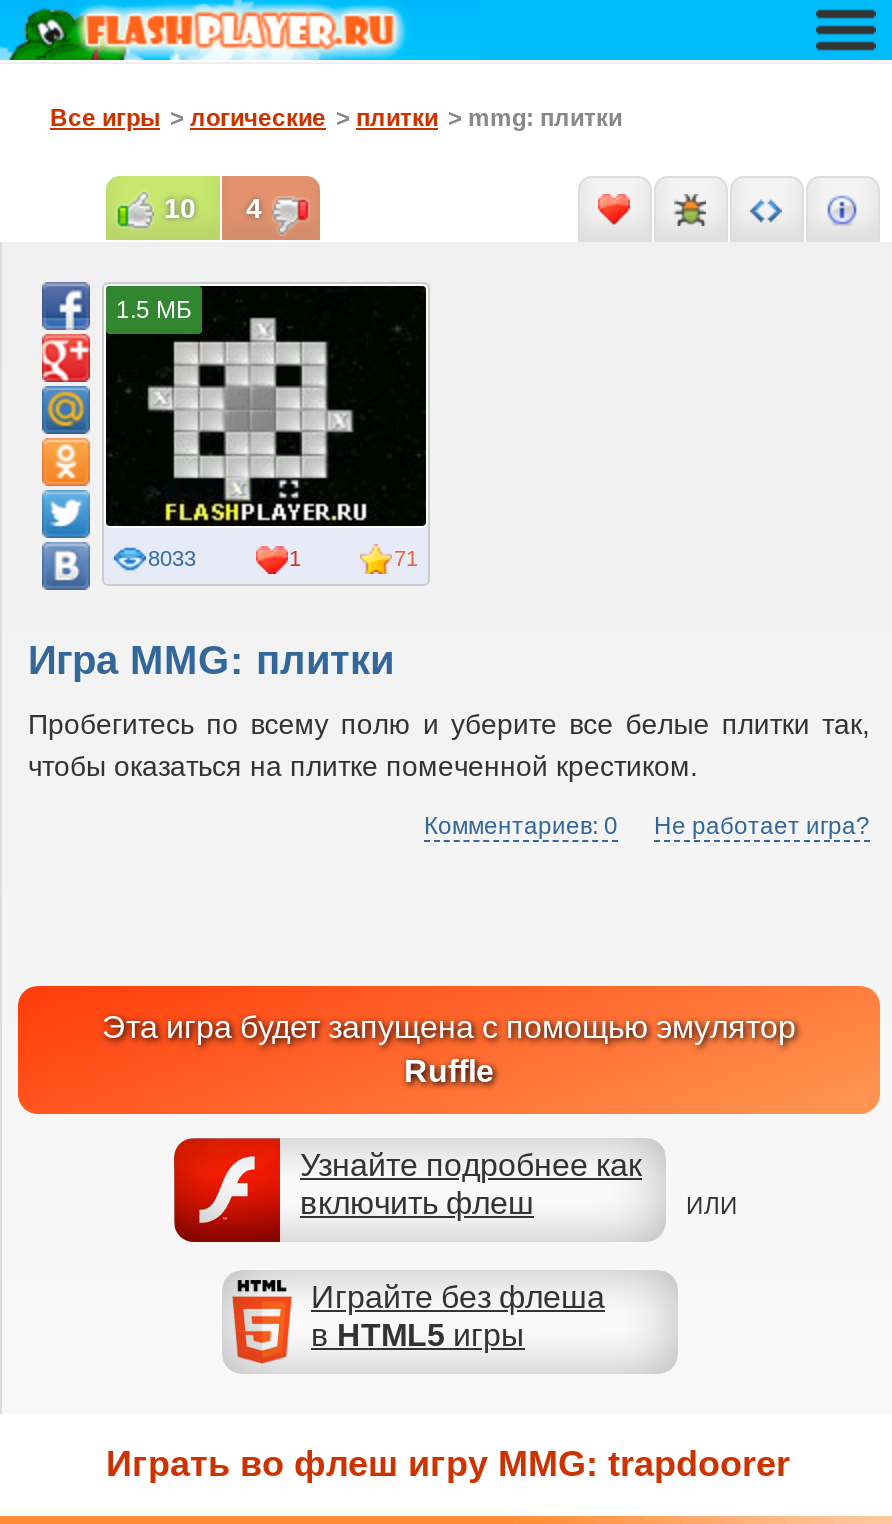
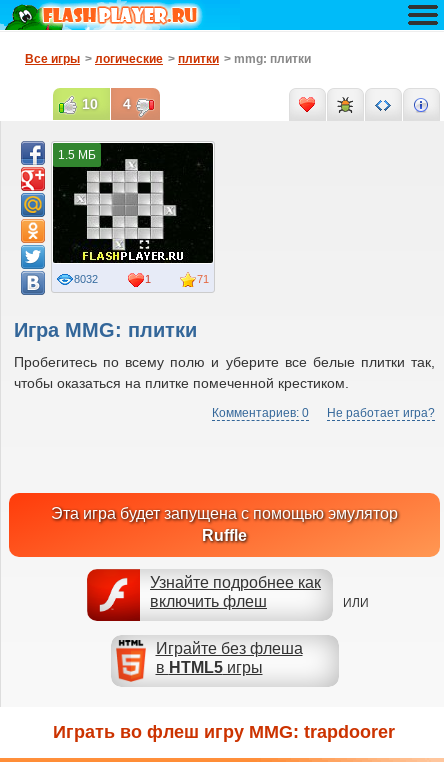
- 8033
+ 8032
